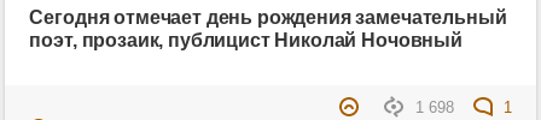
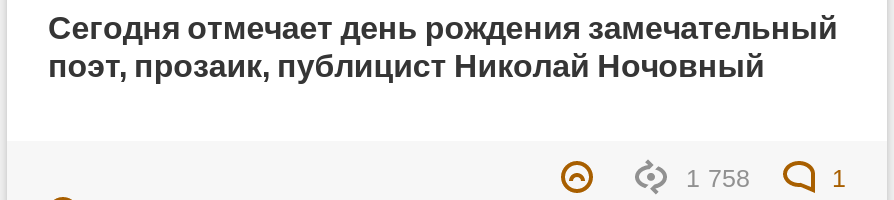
- 1 698
+ 1 758
